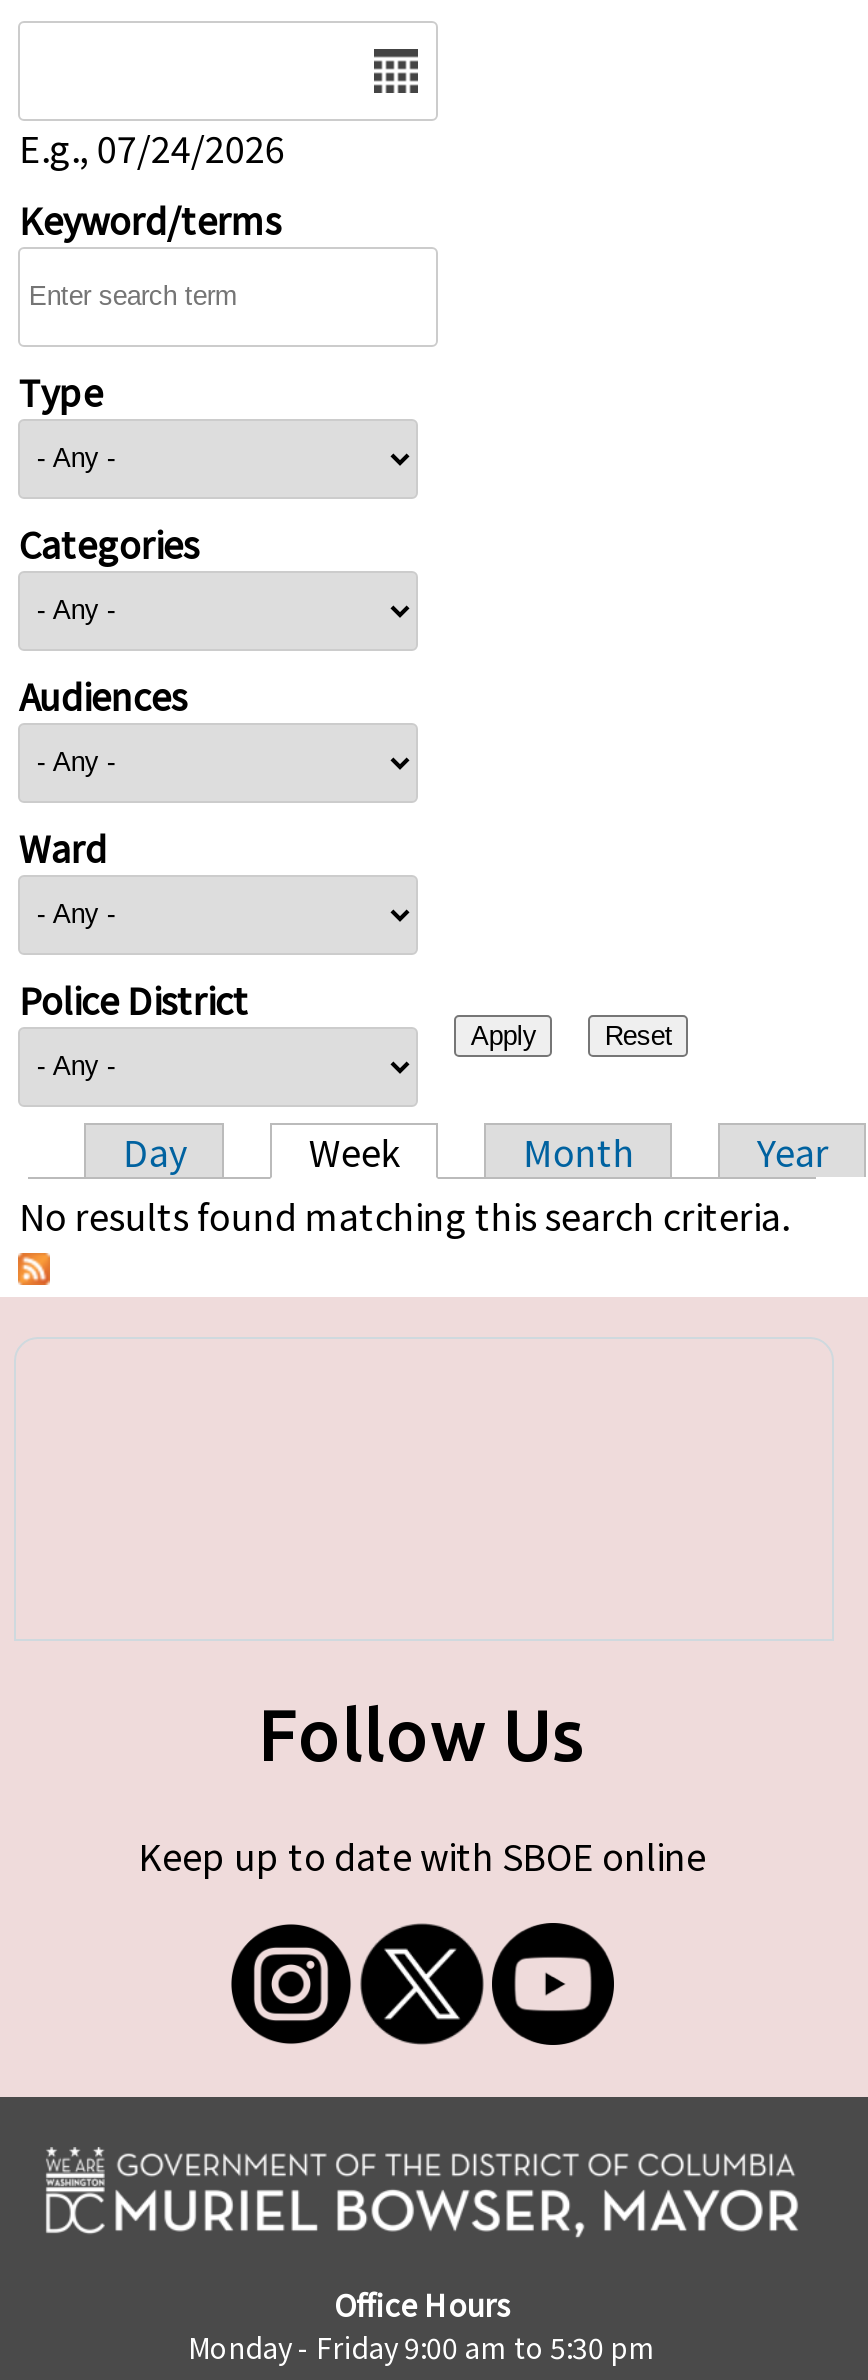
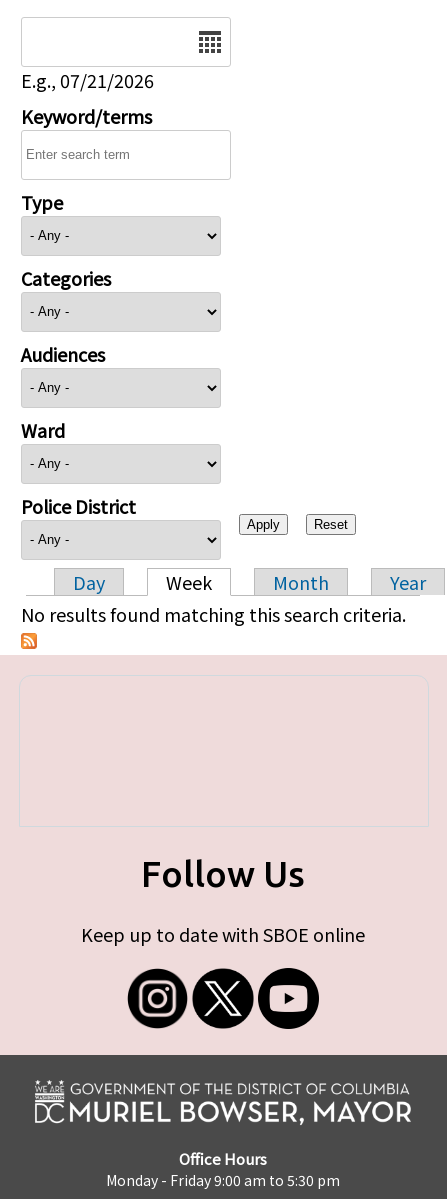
- E.g., 07/24/2026
+ E.g., 07/21/2026
